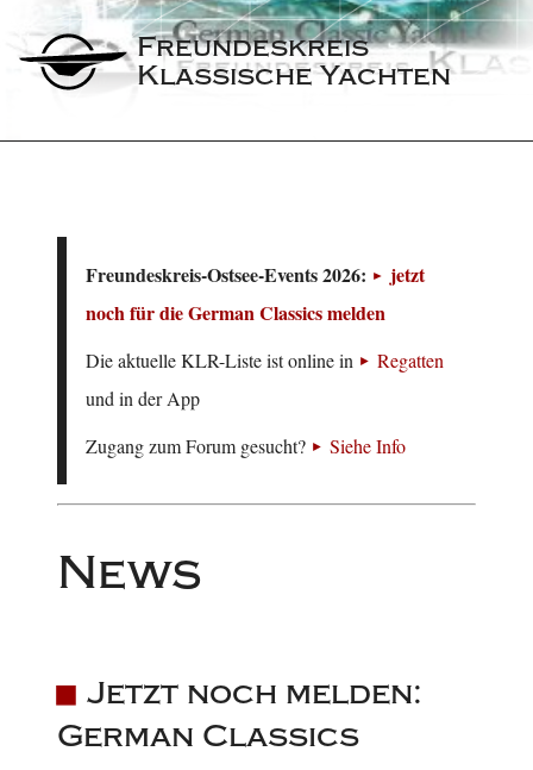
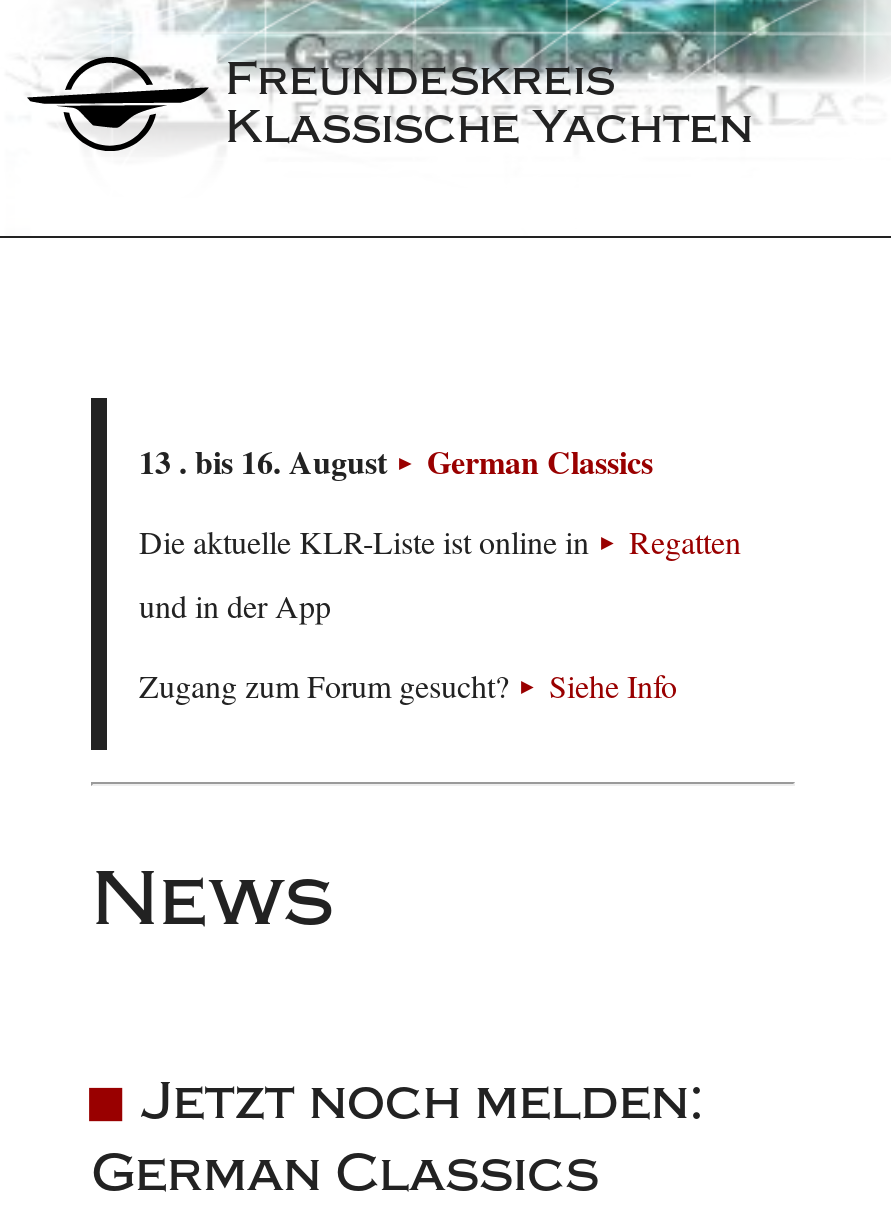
- Freundeskreis-Ostsee-Events 2026:
- jetzt
- noch für die German Classics melden
+ 13 . bis 16. August
+ German Classics
